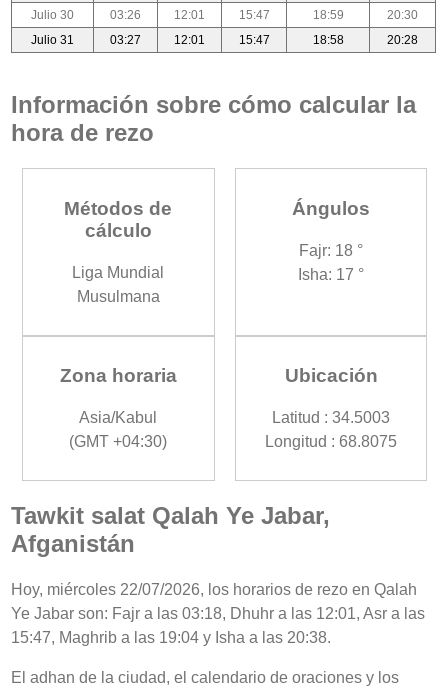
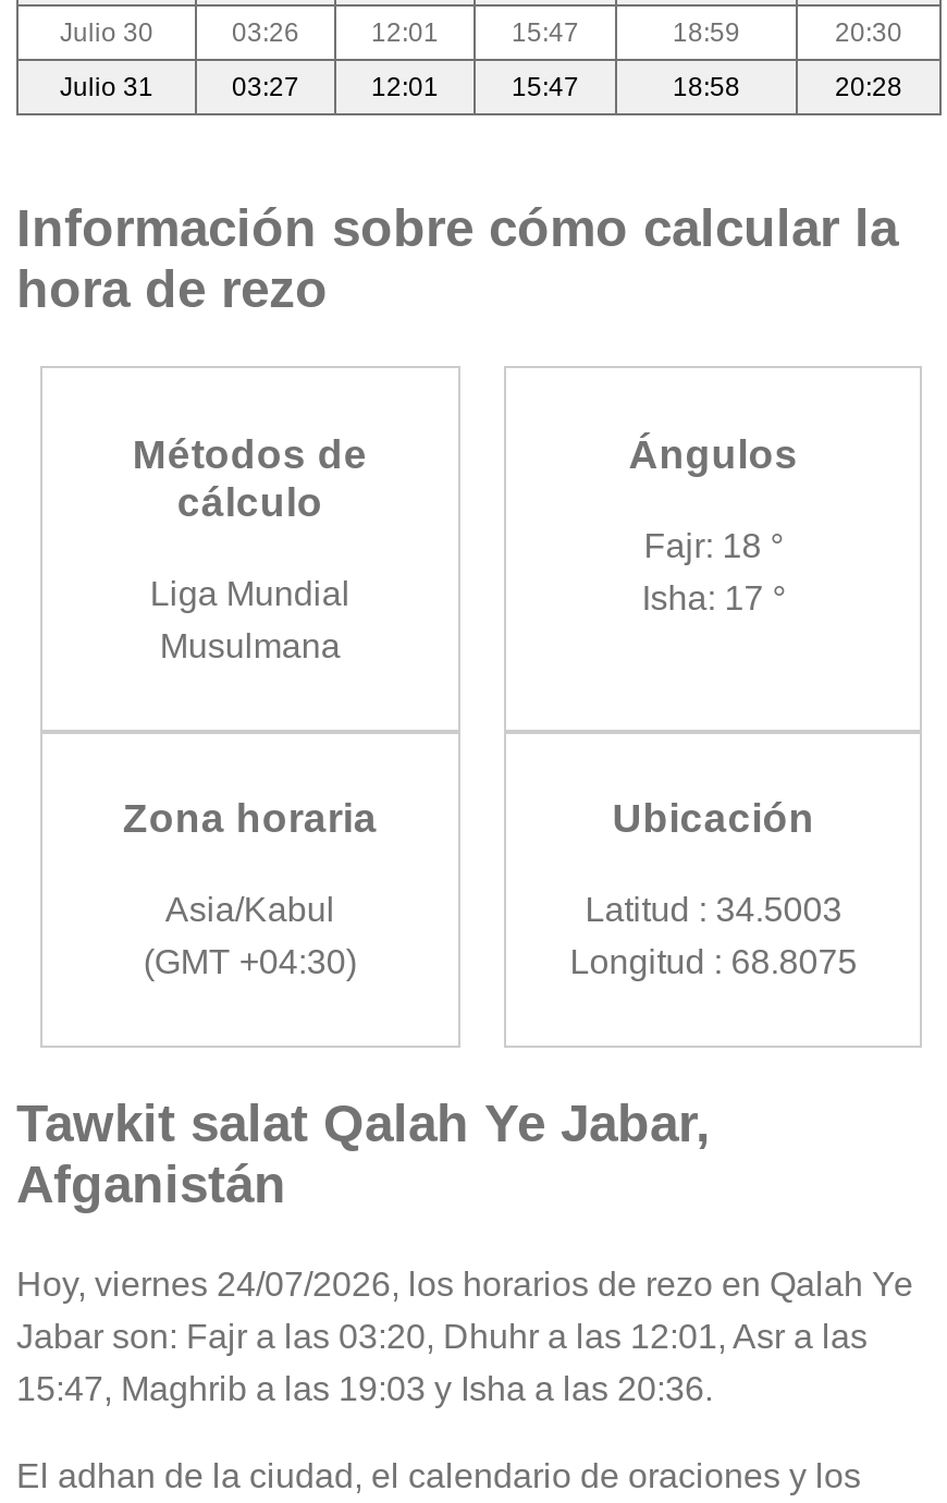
- Hoy, miércoles 22/07/2026, los horarios de rezo en Qalah
- Ye Jabar son: Fajr a las 03:18, Dhuhr a las 12:01, Asr a las
- 15:47, Maghrib a las 19:04 y Isha a las 20:38.
+ Hoy, viernes 24/07/2026, los horarios de rezo en Qalah Ye
+ Jabar son: Fajr a las 03:20, Dhuhr a las 12:01, Asr a las
+ 15:47, Maghrib a las 19:03 y Isha a las 20:36.
